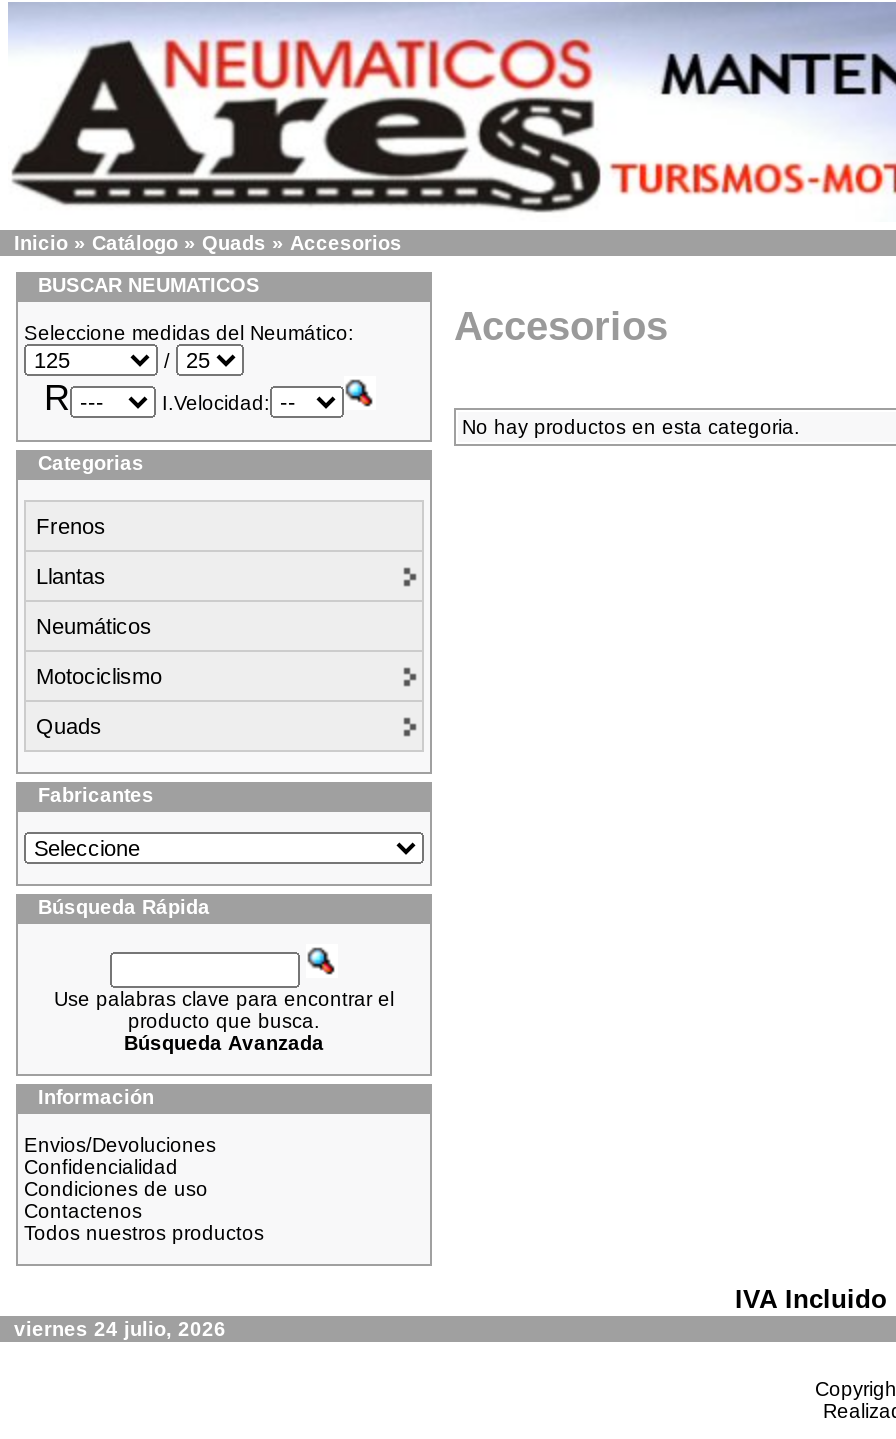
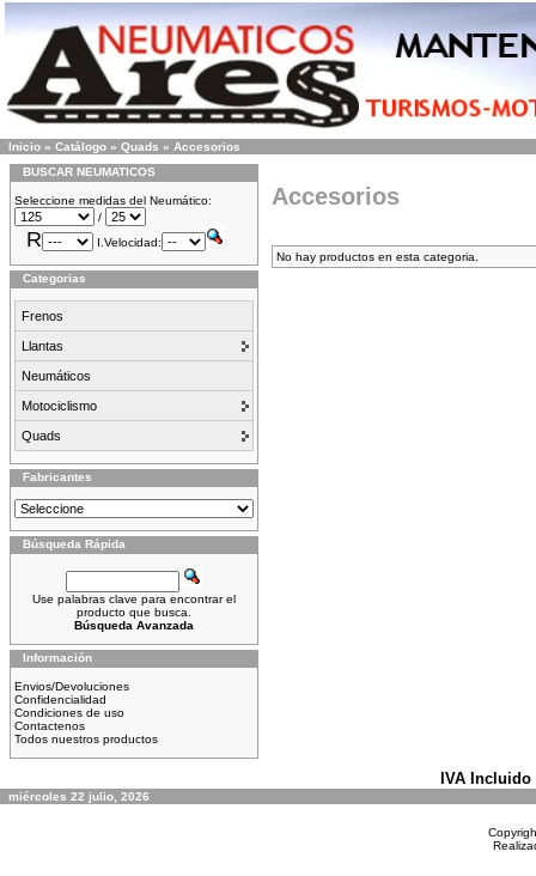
- viernes 24 julio, 2026
+ miércoles 22 julio, 2026
